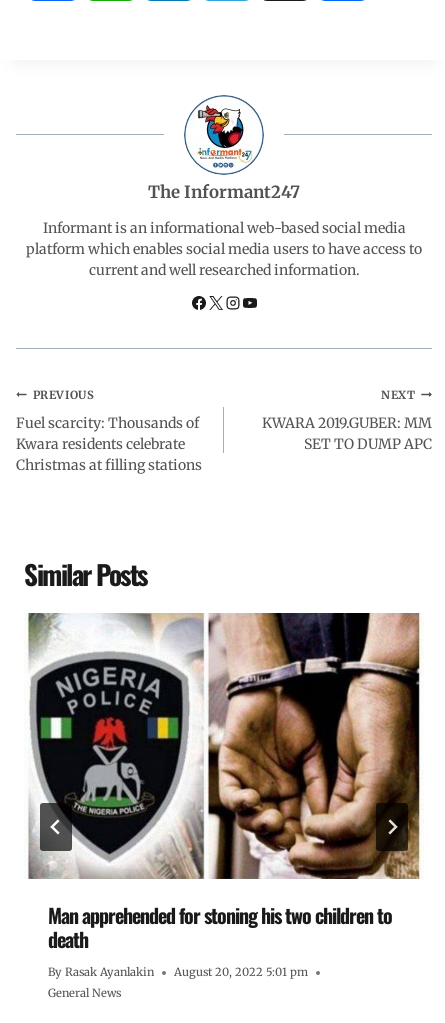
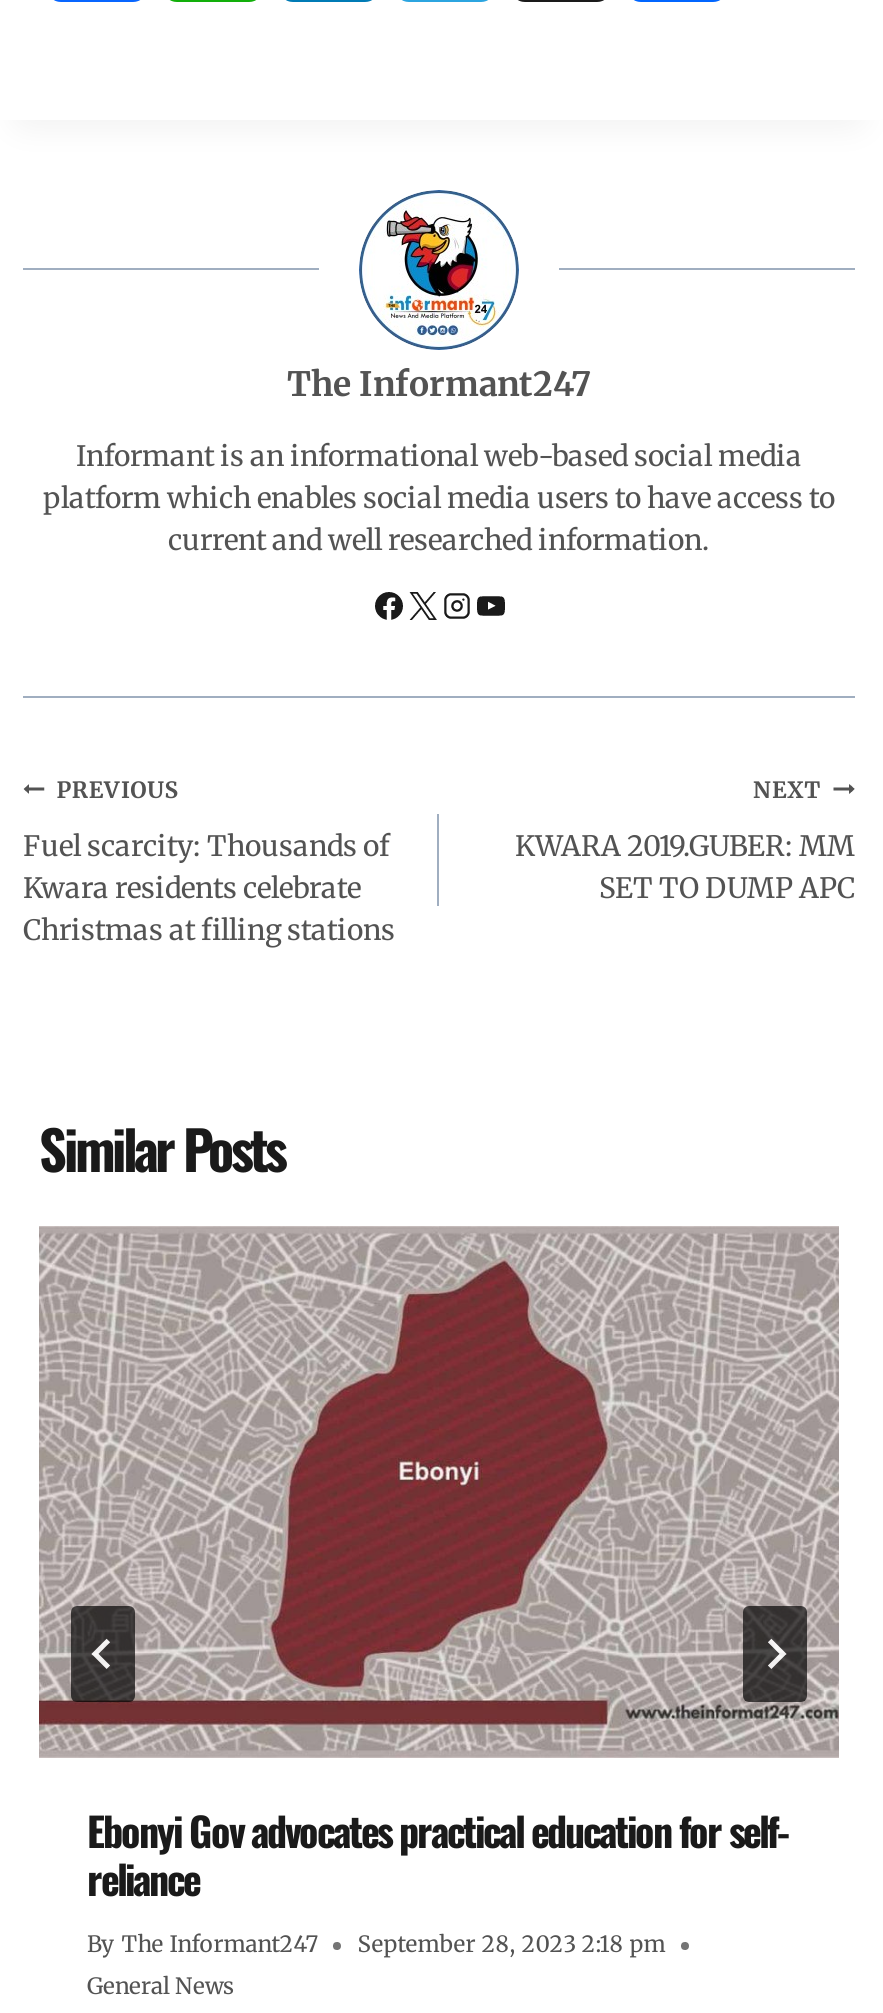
- [image]
- Man apprehended for stoning his two children to
- death
- By Rasak Ayanlakin
- August 20, 2022 5:01 pm
+ [image]
+ Ebonyi Gov advocates practical education for self-
+ reliance
+ By The Informant247
+ September 28, 2023 2:18 pm
